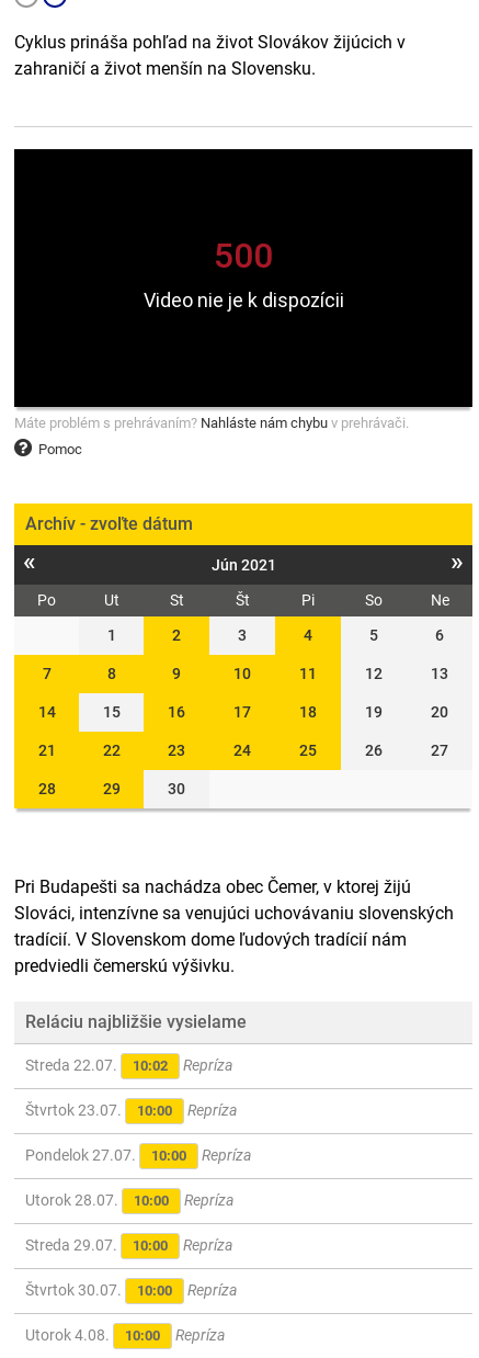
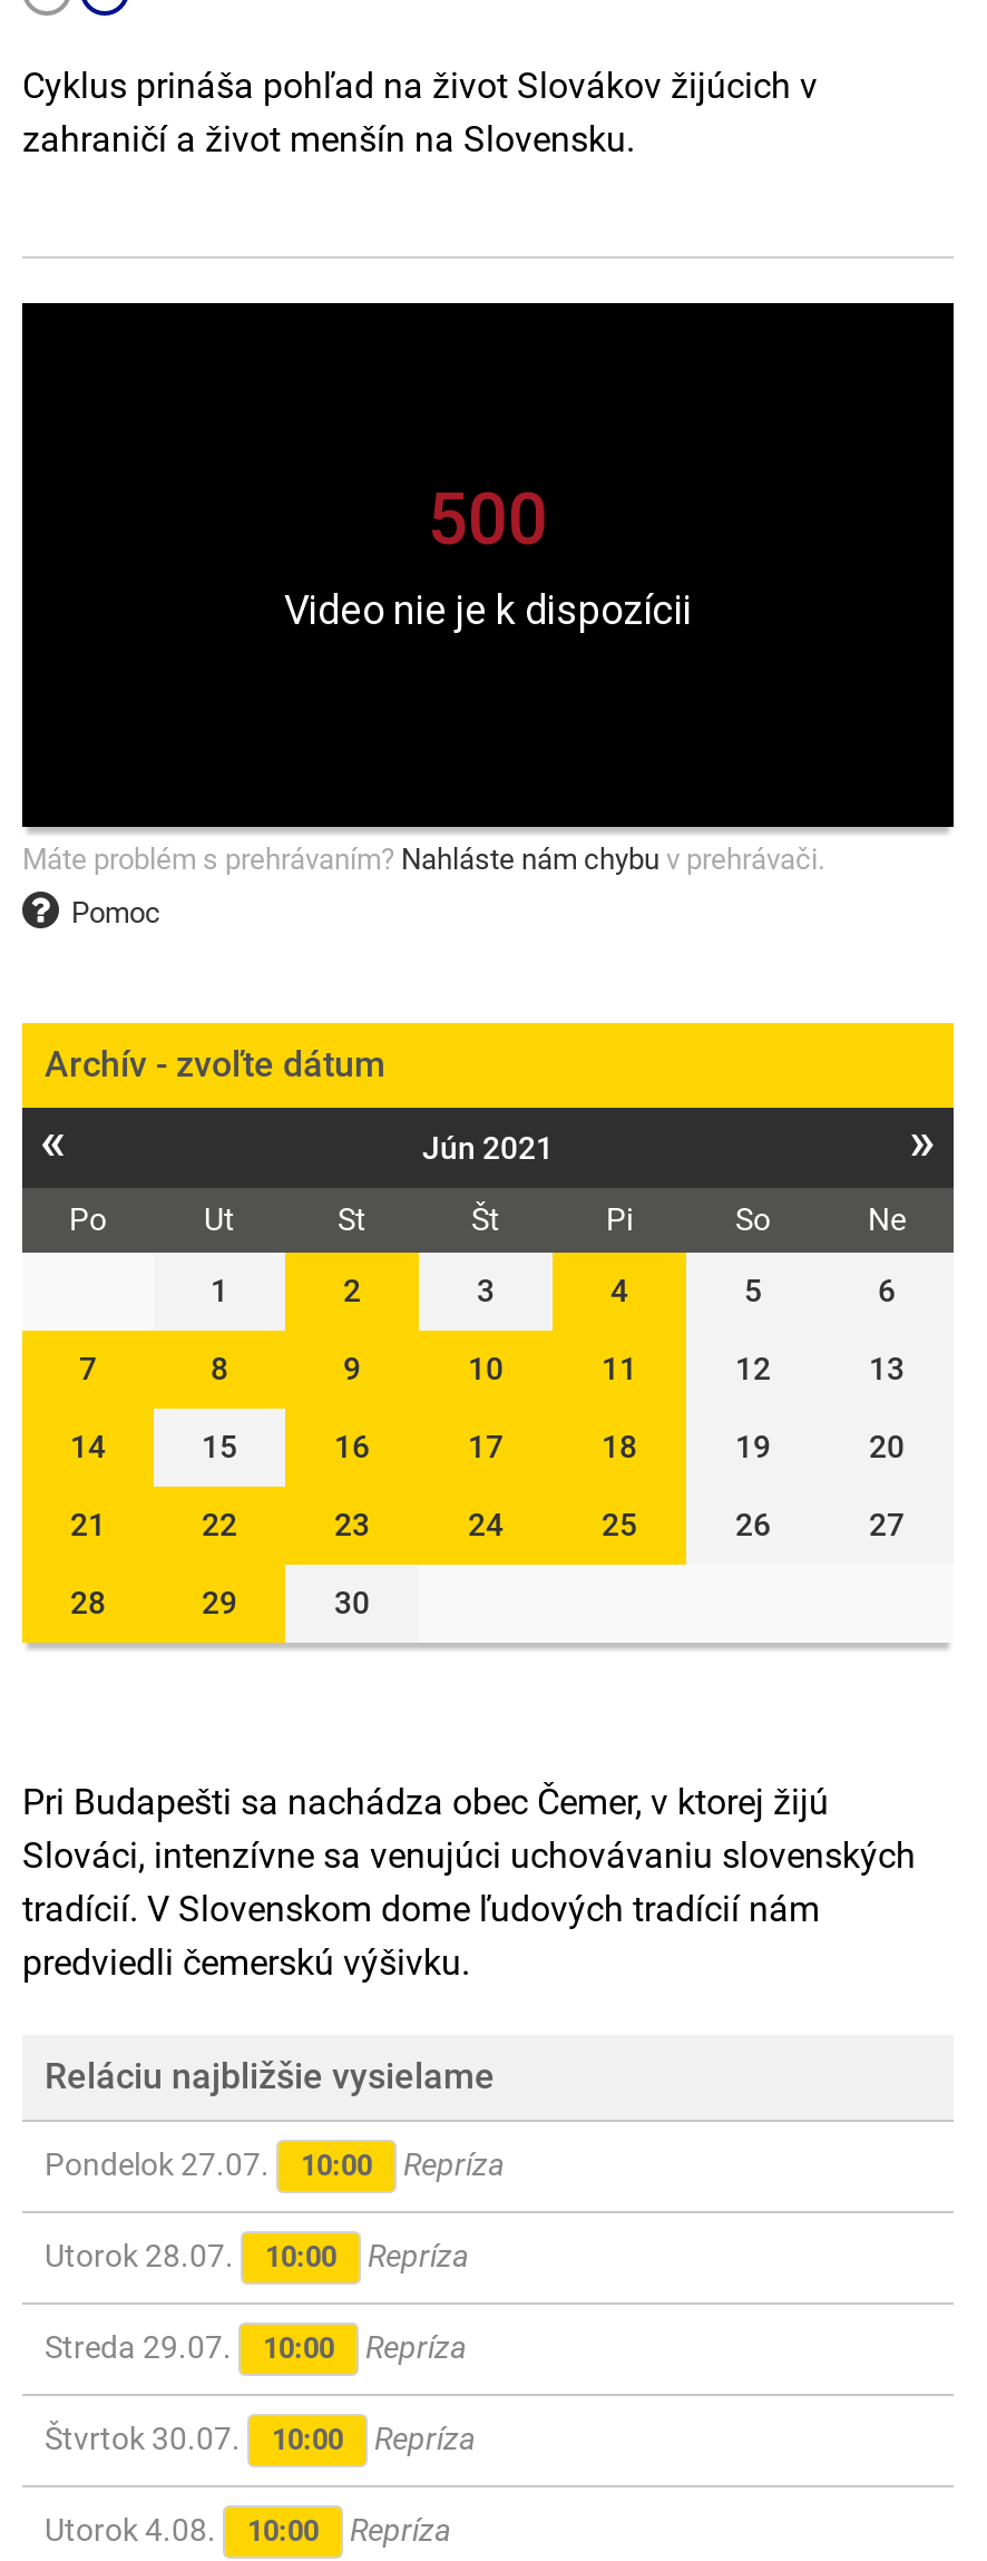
- Streda 22.07.
- 10:02
- Repríza
- Štvrtok 23.07.
- 10:00
- Repríza
